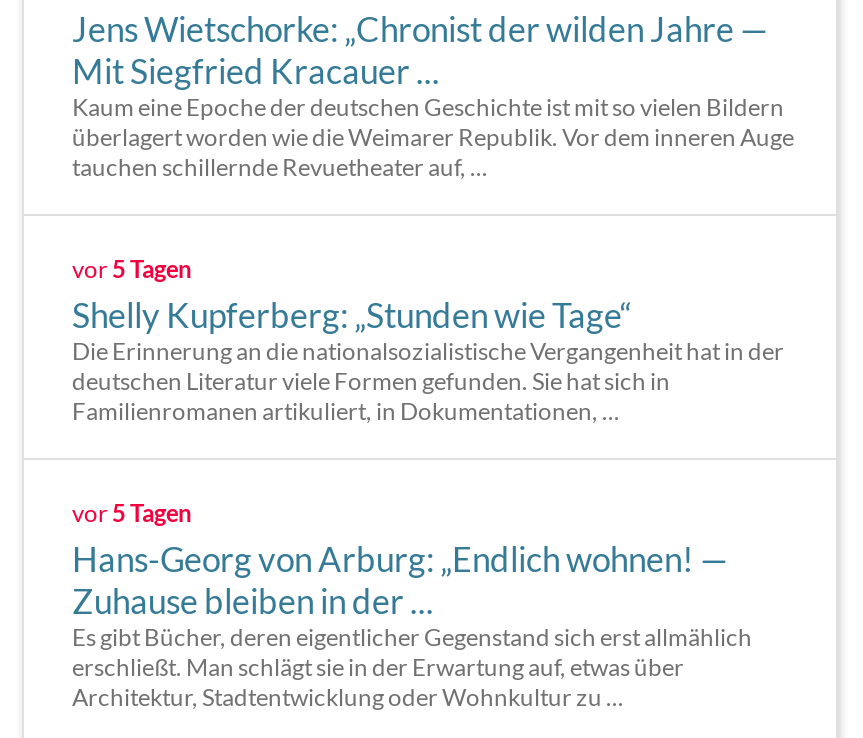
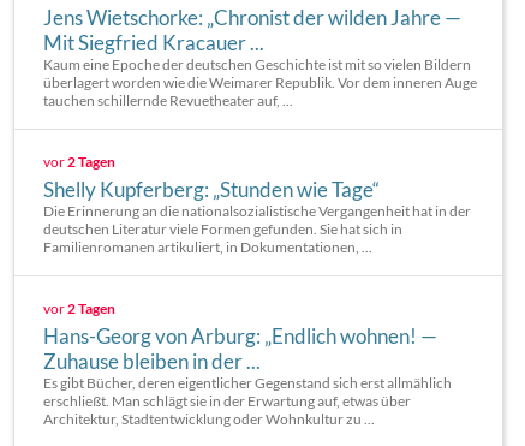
- vor 5 Tagen
+ vor 2 Tagen

- vor 5 Tagen
+ vor 2 Tagen
